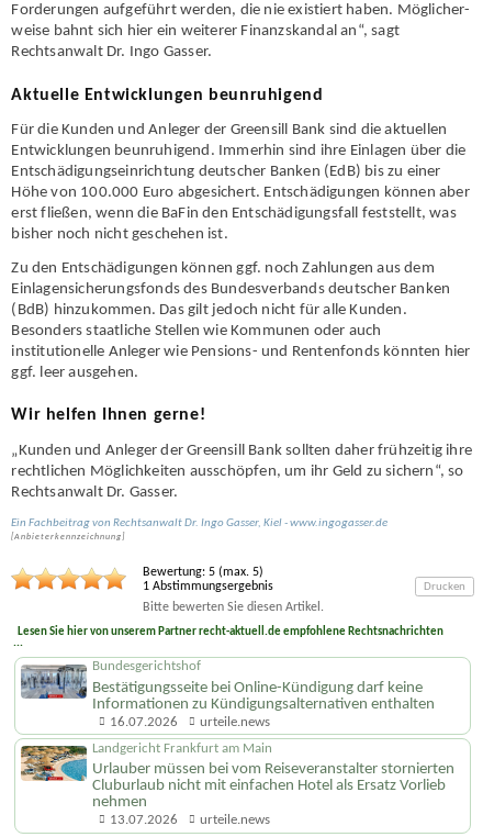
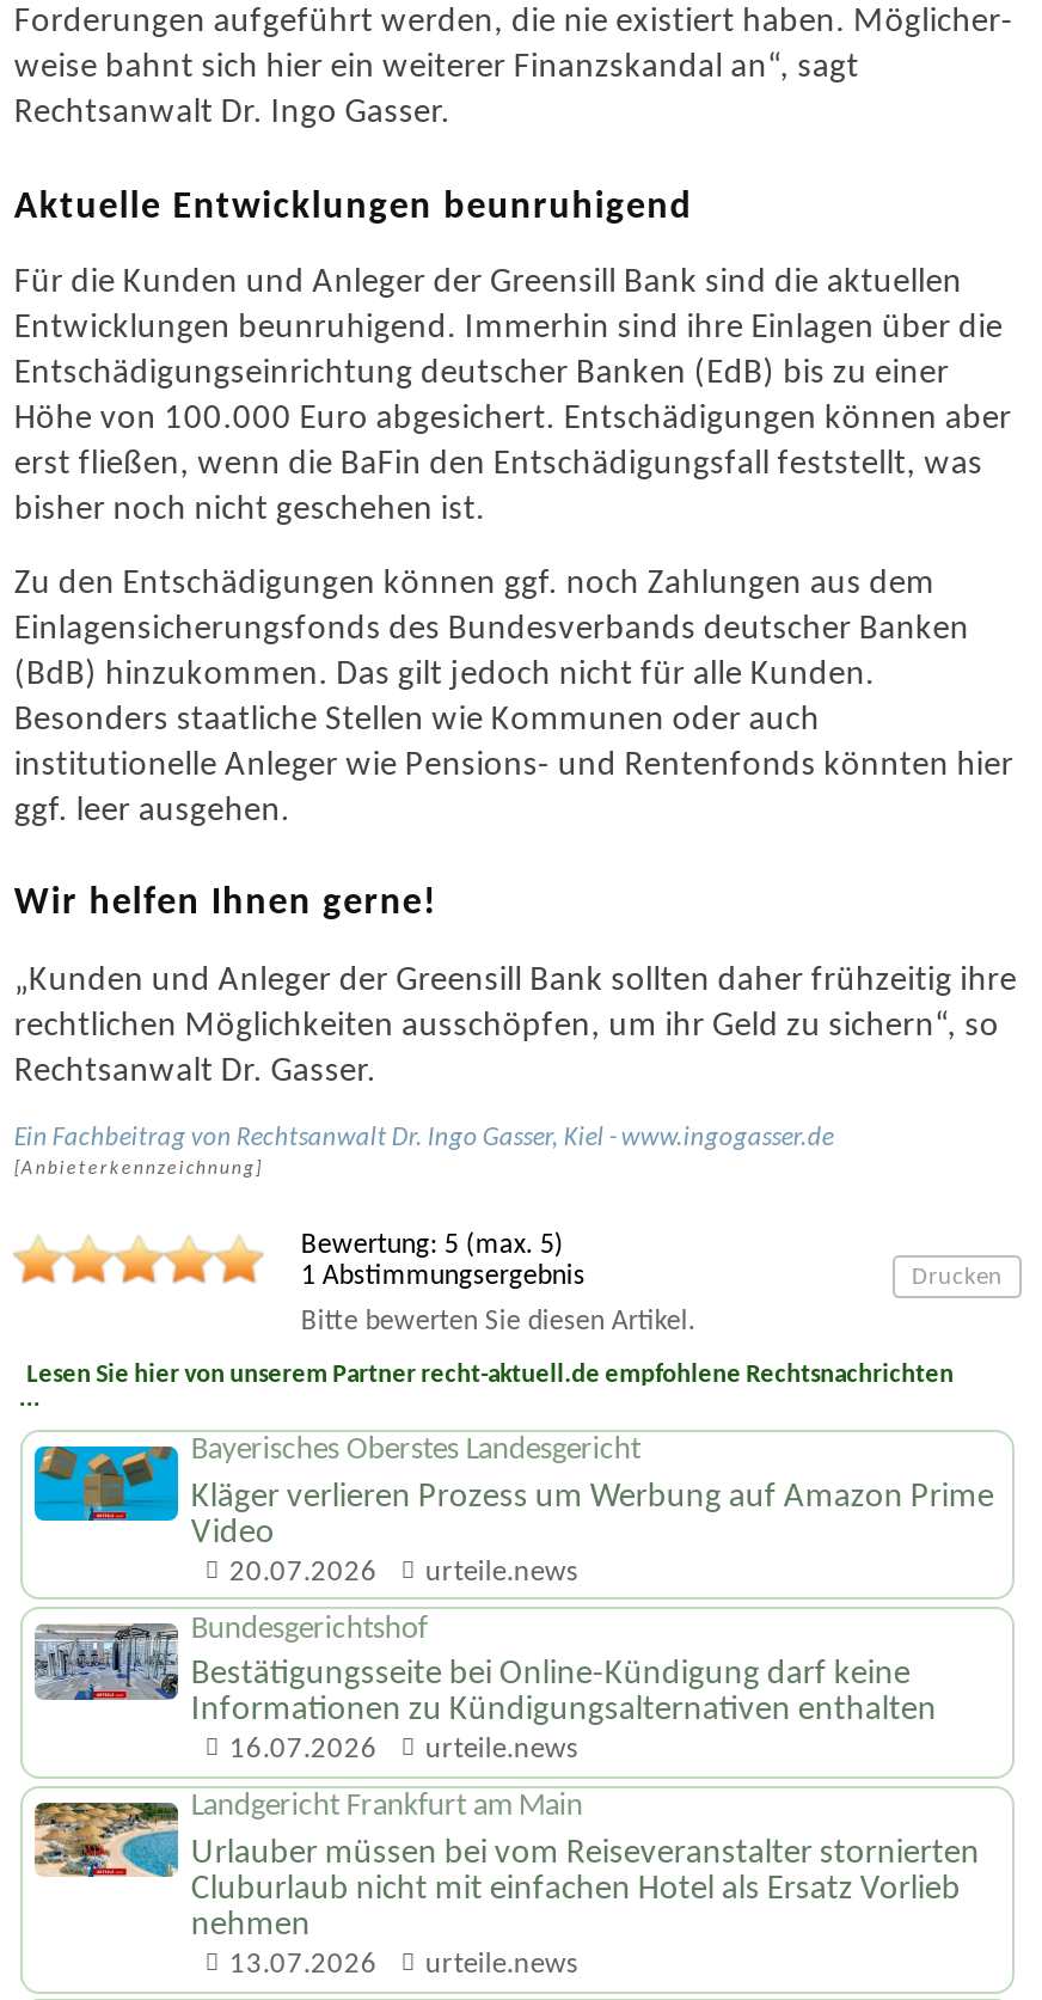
+ [image]
+ Bayerisches Oberstes Landesgericht
+ Kläger verlieren Prozess um Werbung auf Amazon Prime
+ Video
+ 20.07.2026
+ urteile.news
